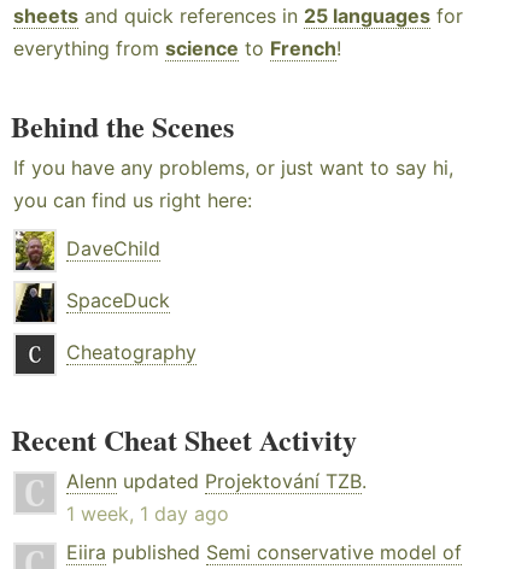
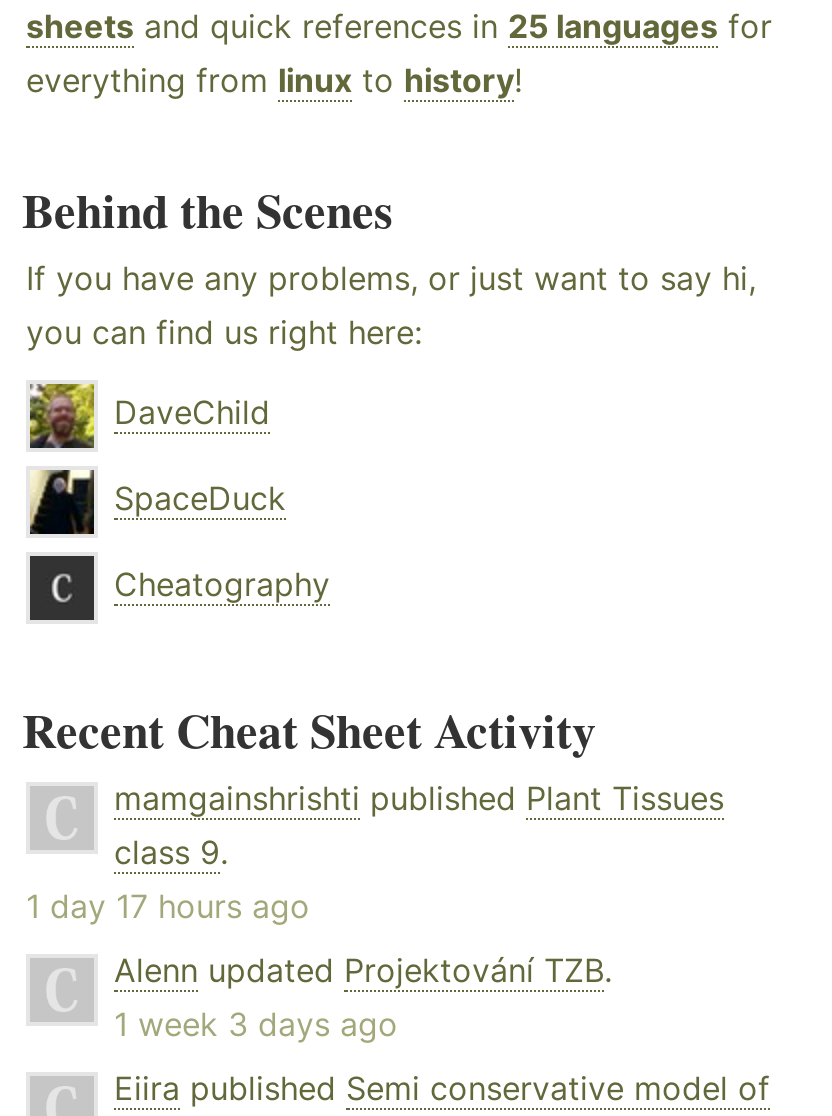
- everything from science to French!
+ everything from linux to history!

+ mamgainshrishti published Plant Tissues
+ class 9.
+ 1 day 17 hours ago

- 1 week, 1 day ago
+ 1 week 3 days ago
